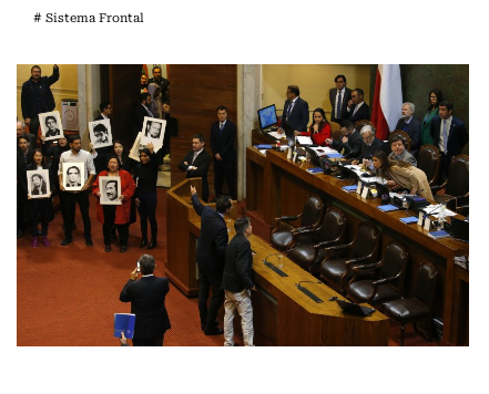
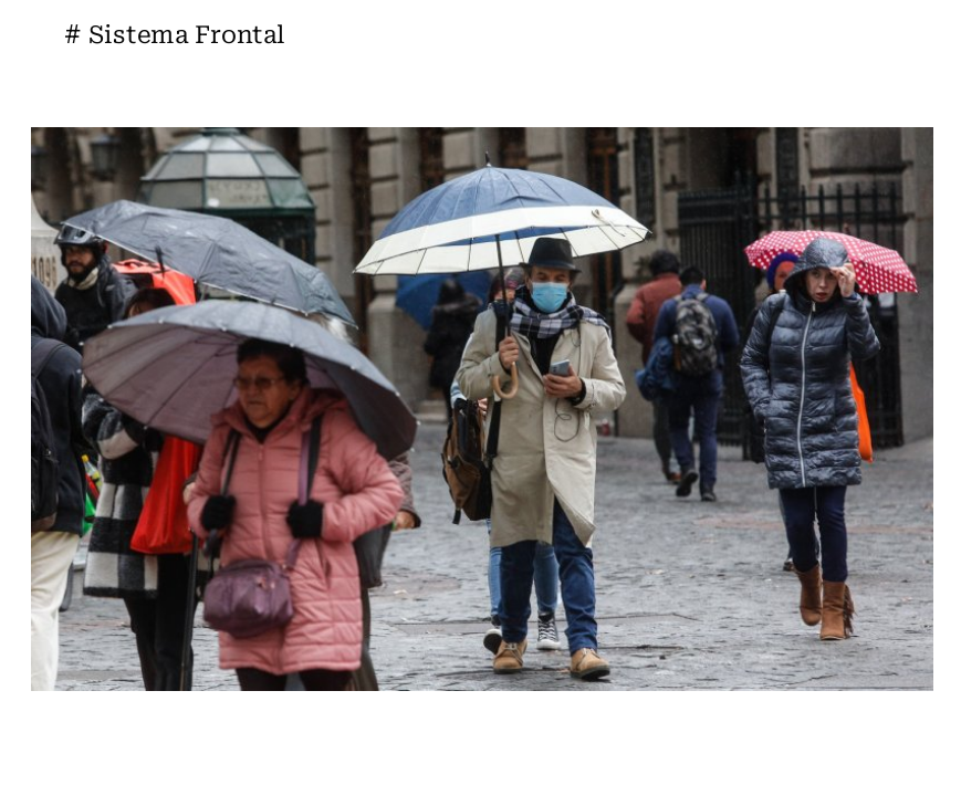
- [image]
+ [image]
